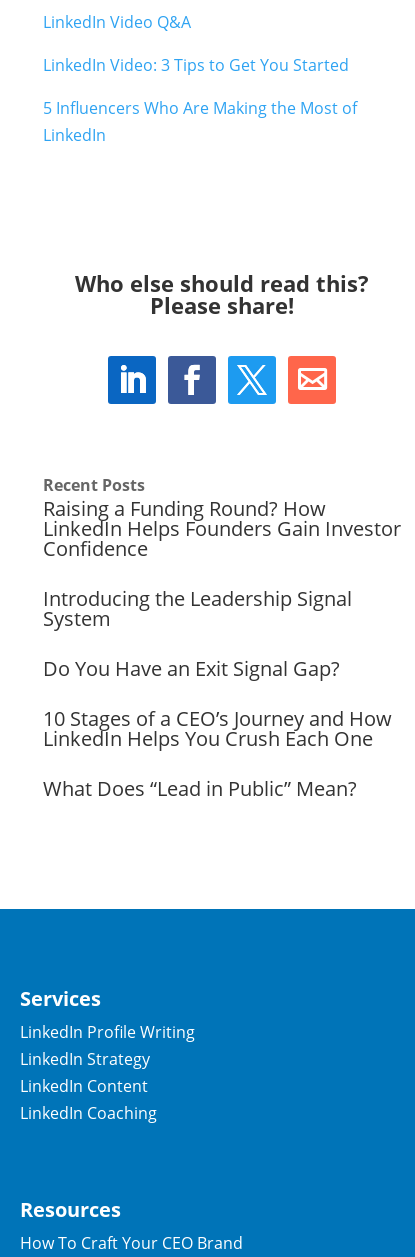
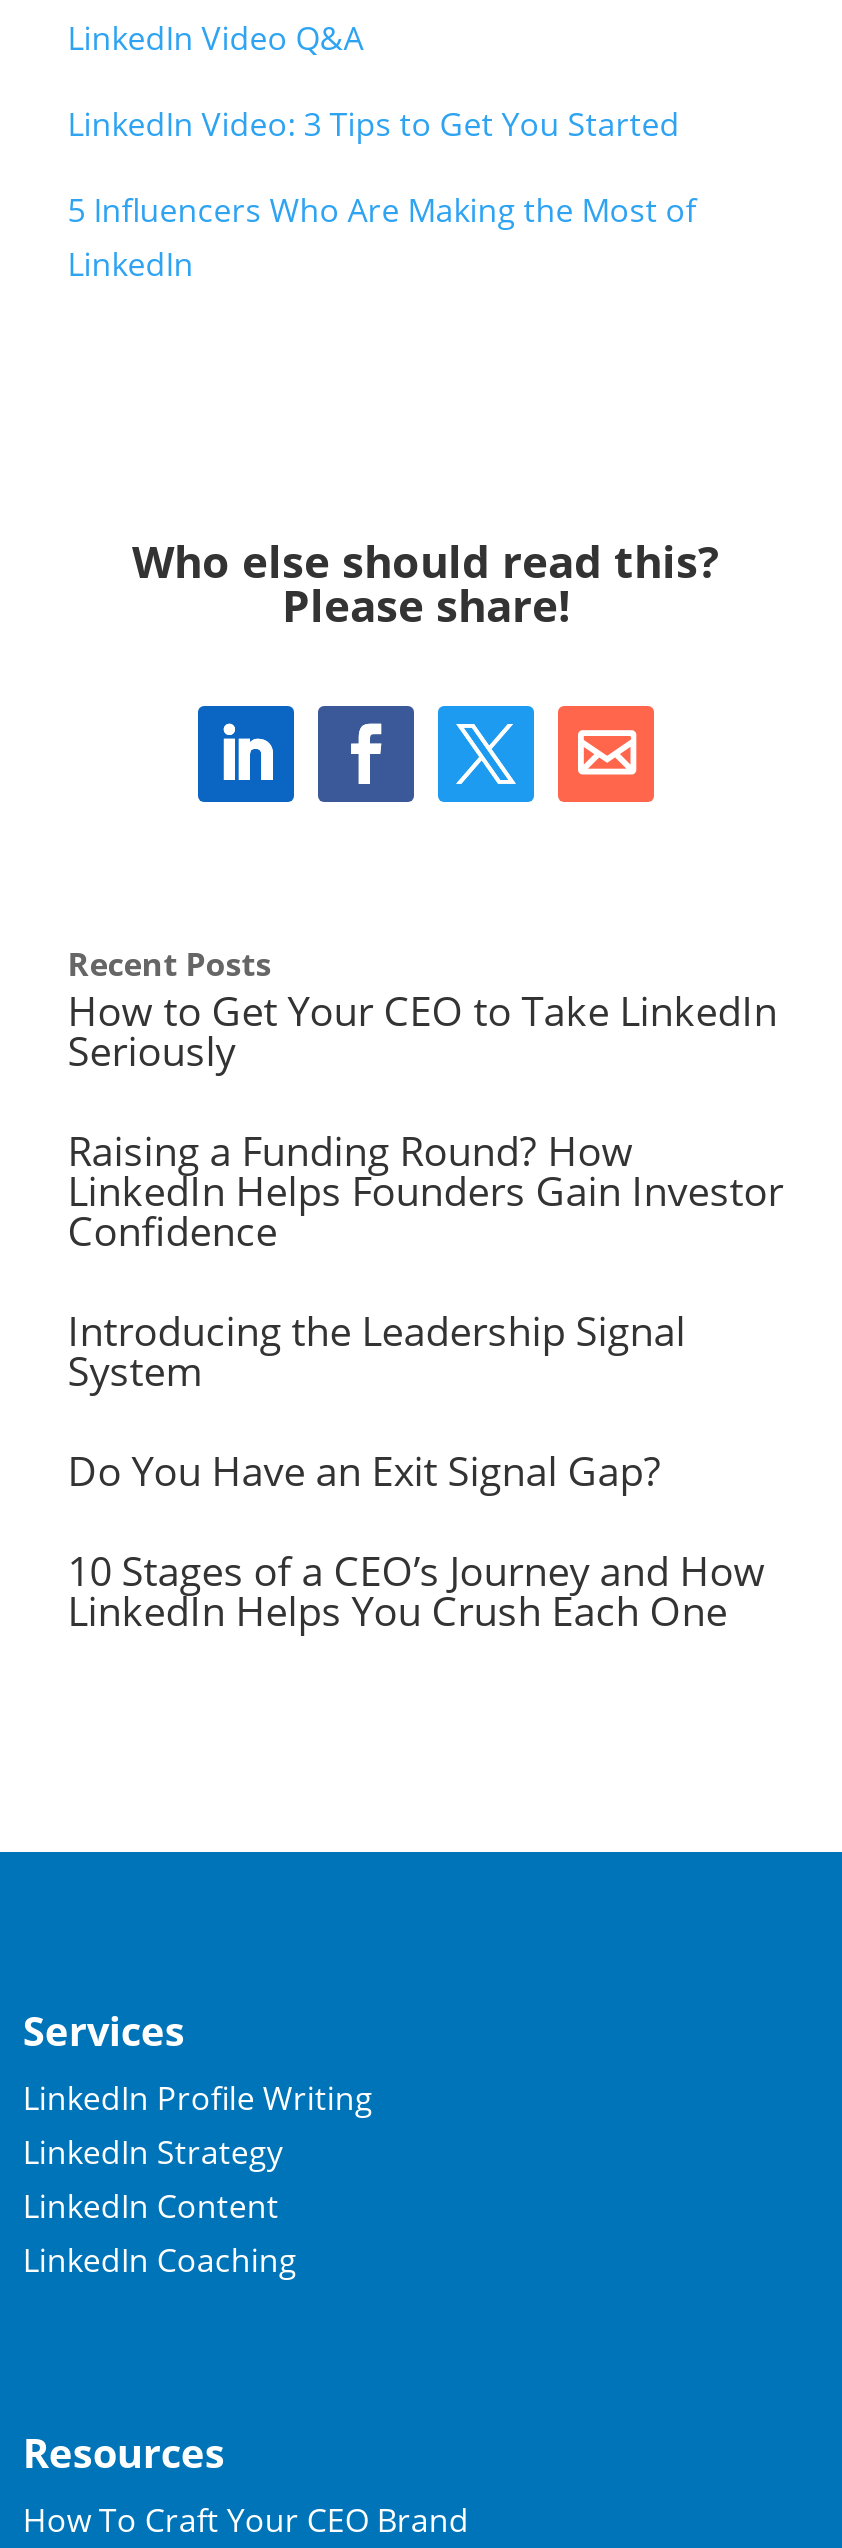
+ How to Get Your CEO to Take LinkedIn
+ Seriously

moved down: Raising a Funding Round? How | LinkedIn Helps Founders Gain Investor | Confidence | Introducing the Leadership Signal | System | Do You Have an Exit Signal Gap? | 10 Stages of a CEO’s Journey and How | LinkedIn Helps You Crush Each One

- What Does “Lead in Public” Mean?
